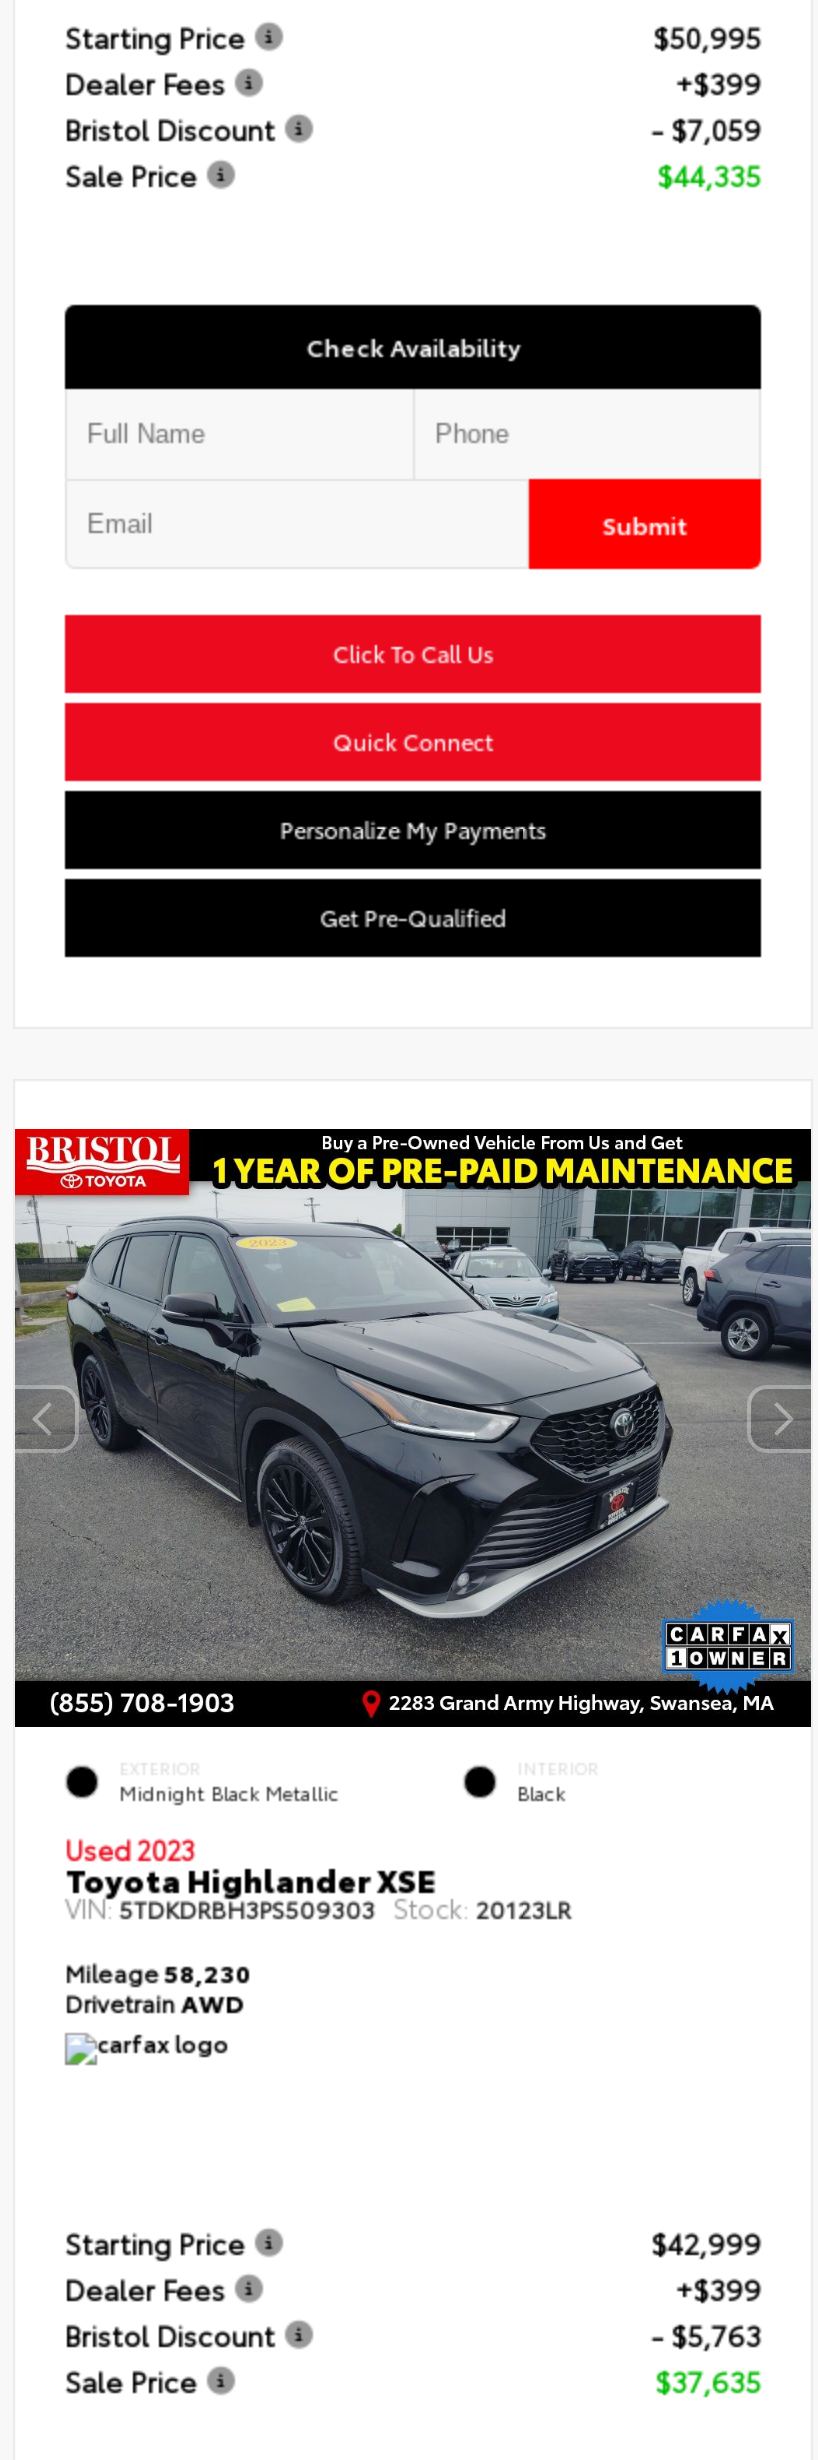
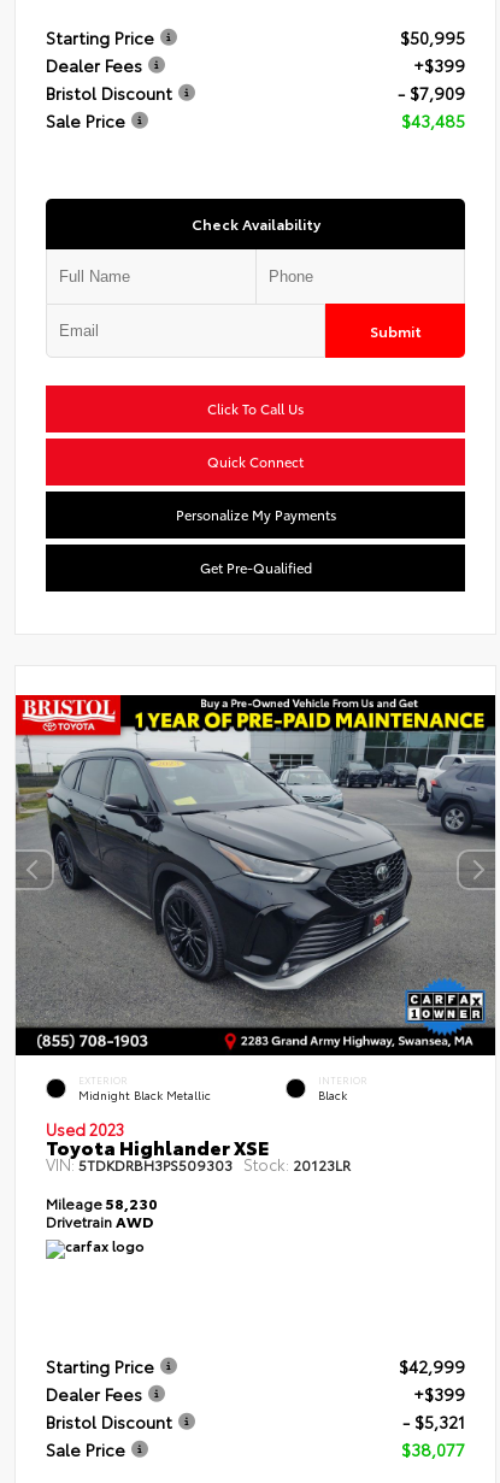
- - $7,059
+ - $7,909

- $44,335
+ $43,485

- - $5,763
+ - $5,321

- $37,635
+ $38,077
